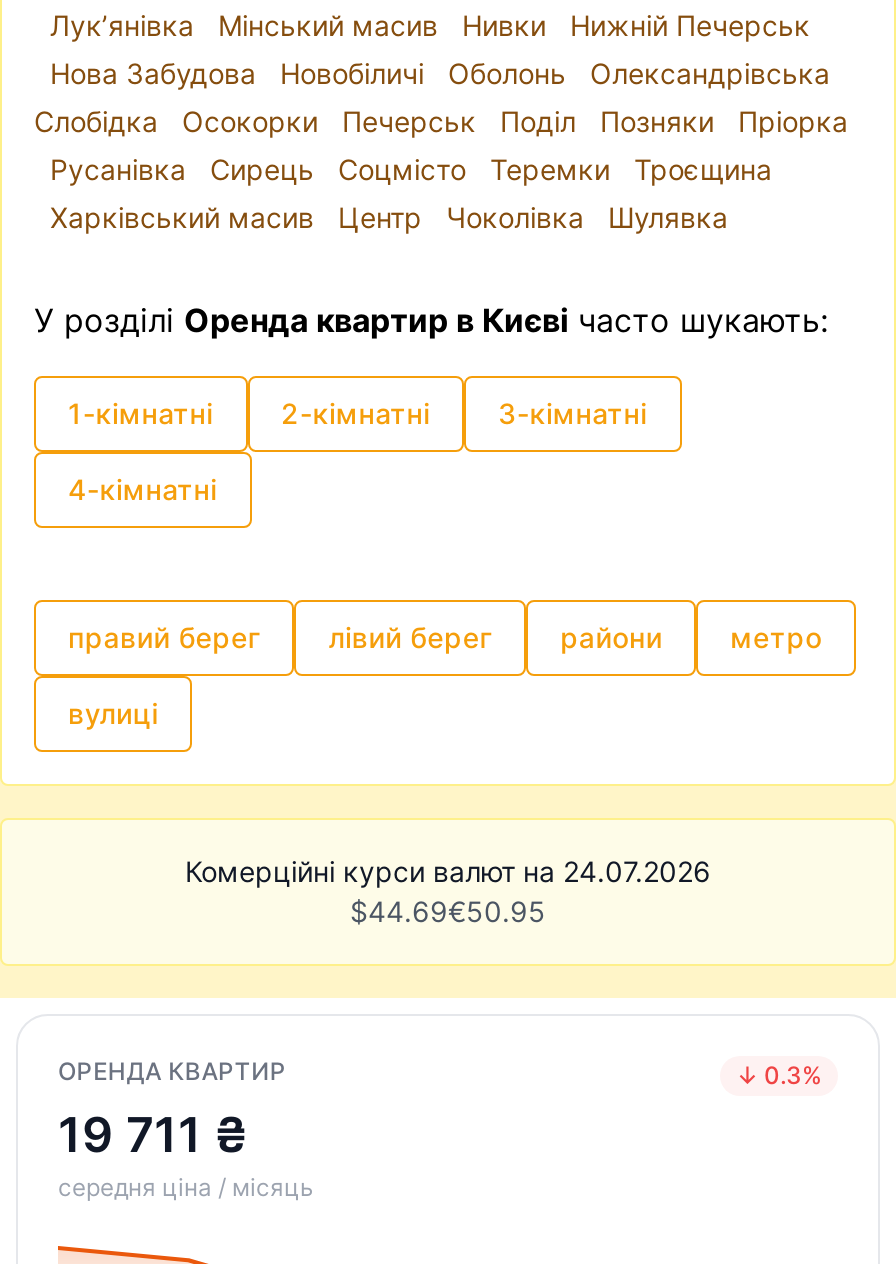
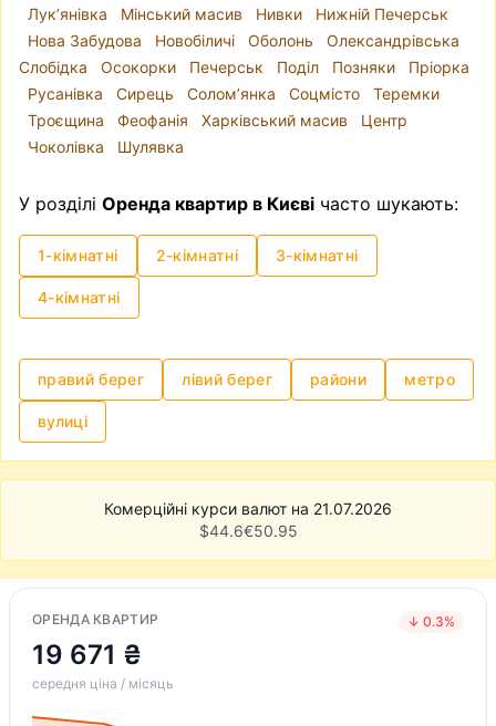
- Русанівка Сирець Соцмісто Теремки Троєщина
- Харківський масив Центр Чоколівка Шулявка
+ Русанівка Сирець Солом’янка Соцмісто Теремки
+ Троєщина Феофанія Харківський масив Центр
+ Чоколівка Шулявка

- Комерційні курси валют на 24.07.2026
+ Комерційні курси валют на 21.07.2026

- $44.69€50.95
+ $44.6€50.95

- 19 711 ₴
+ 19 671 ₴
